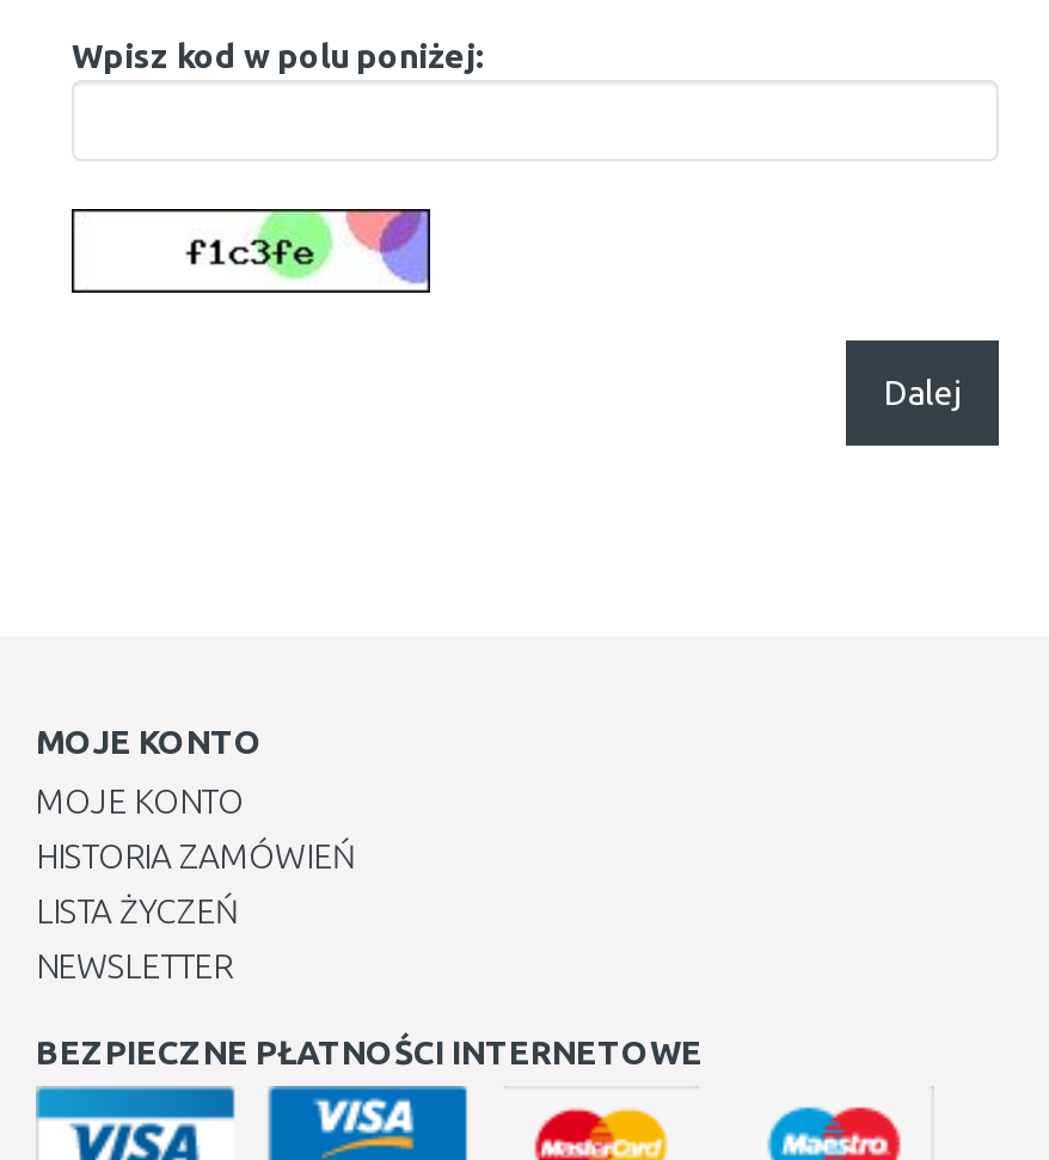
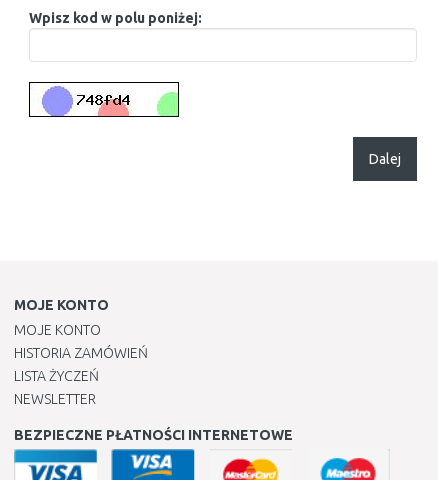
- [image]
+ [image]
